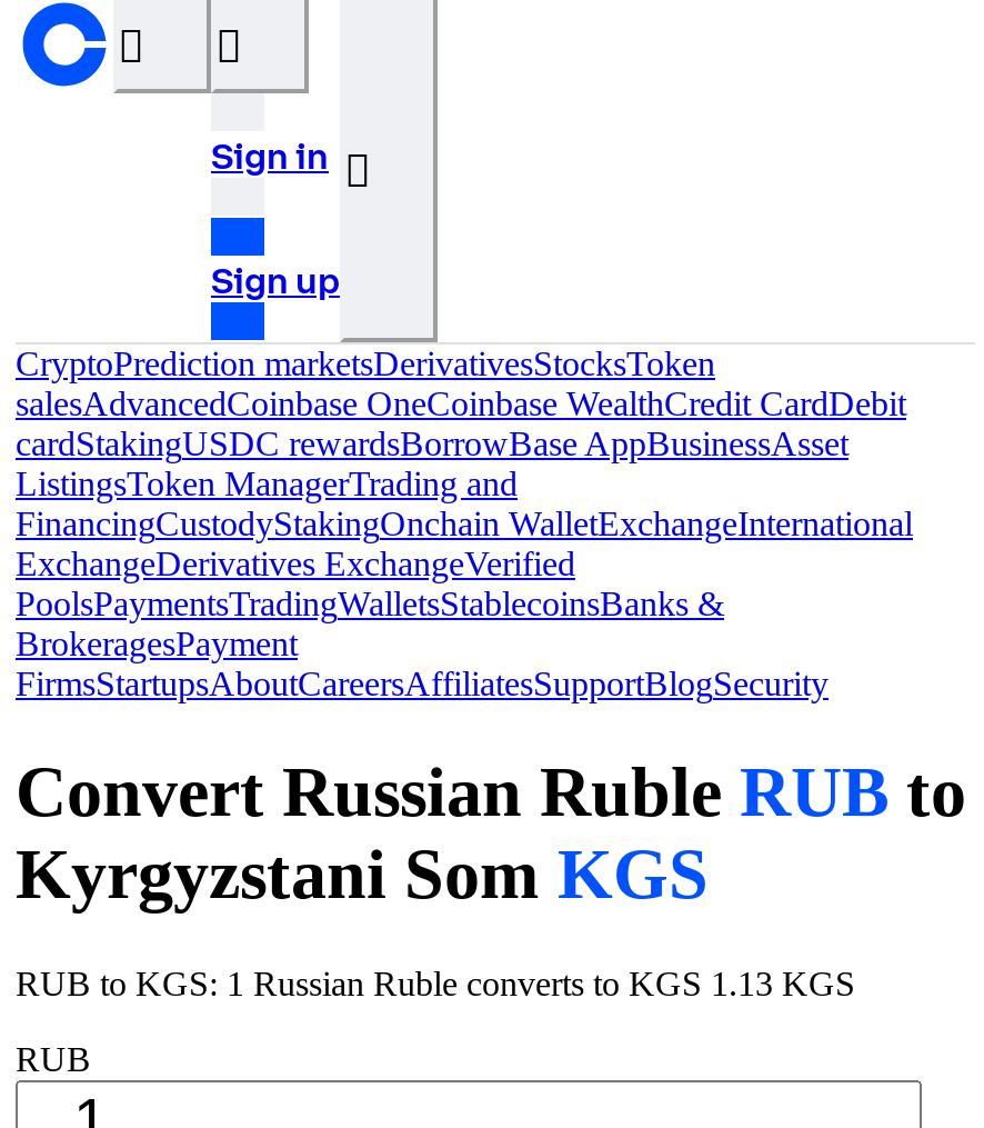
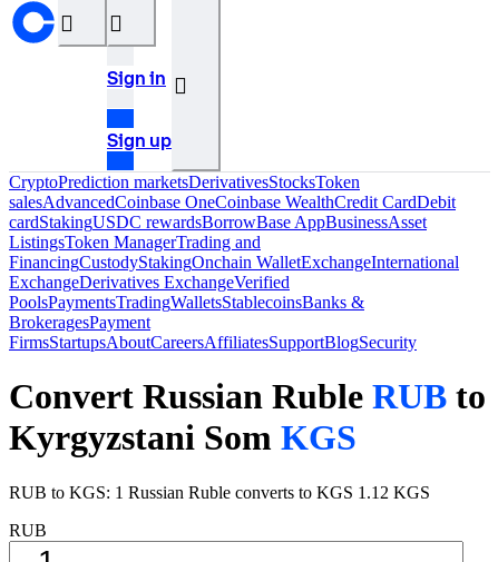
- RUB to KGS: 1 Russian Ruble converts to KGS 1.13 KGS
+ RUB to KGS: 1 Russian Ruble converts to KGS 1.12 KGS
